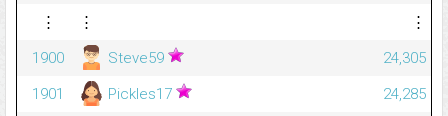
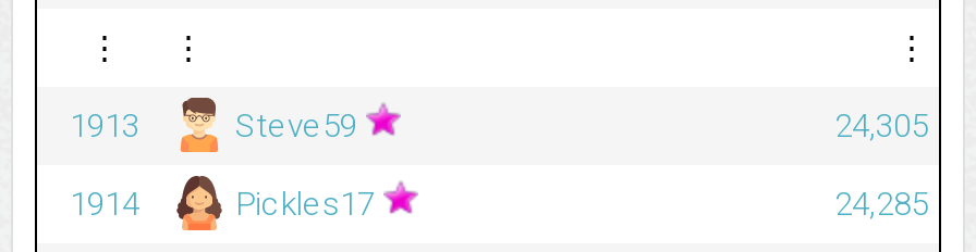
- 1900
+ 1913

- 1901
+ 1914
